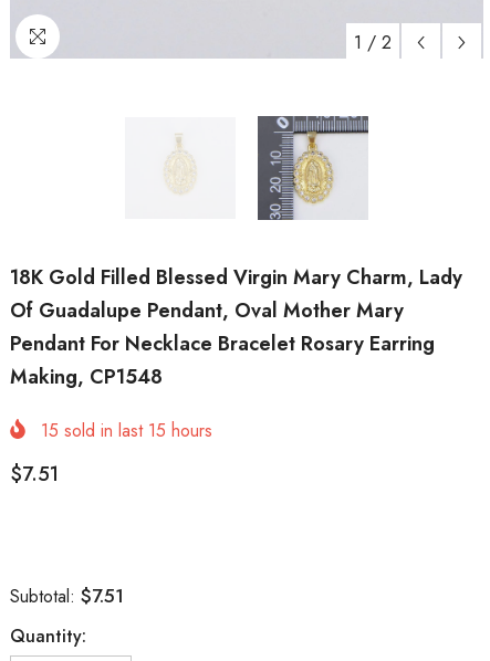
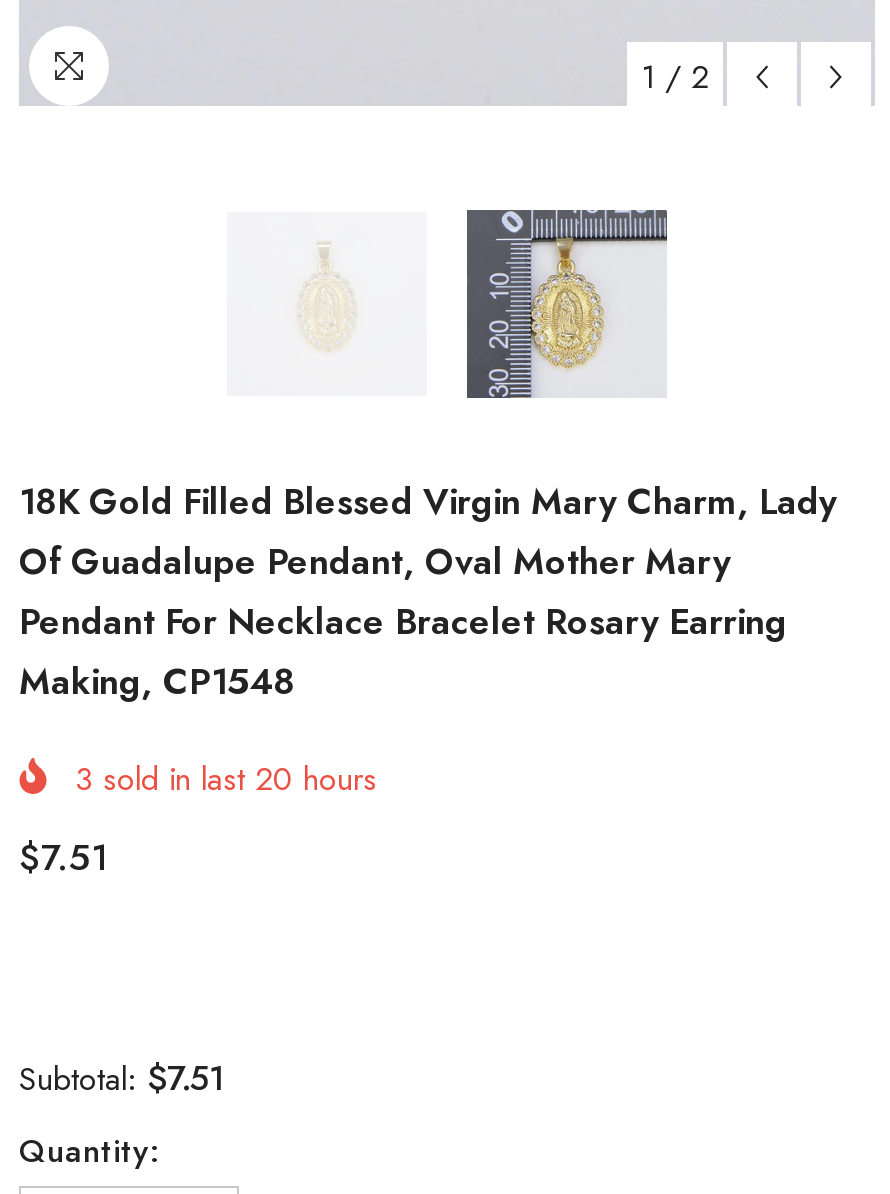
- 15 sold in last 15 hours
+ 3 sold in last 20 hours
